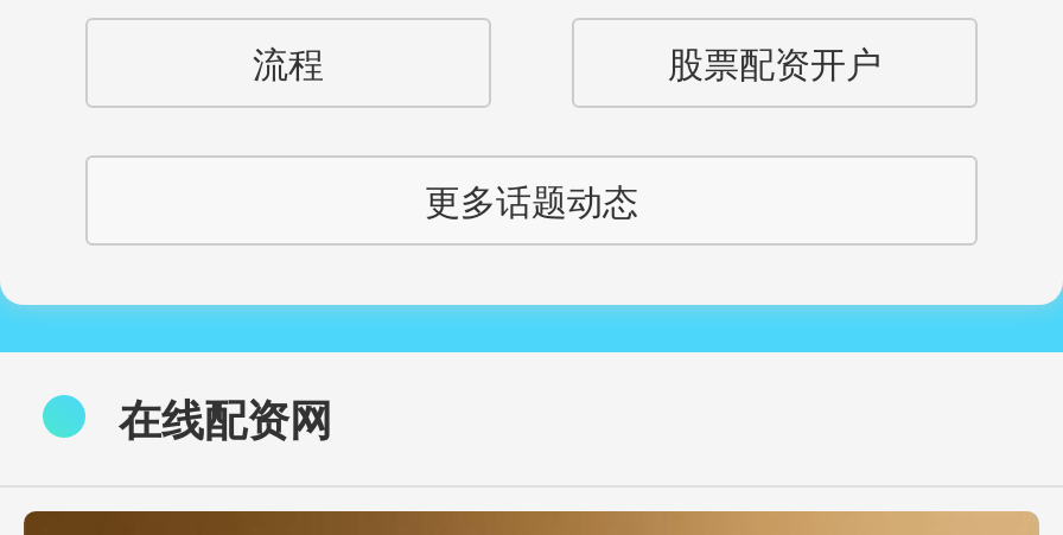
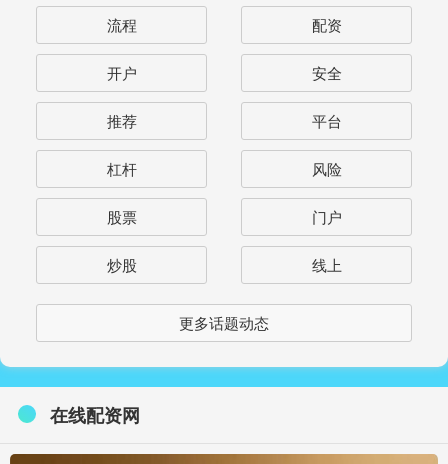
- 股票配资开户
+ 配资
+ 开户
+ 安全
+ 推荐
+ 平台
+ 杠杆
+ 风险
+ 股票
+ 门户
+ 炒股
+ 线上
